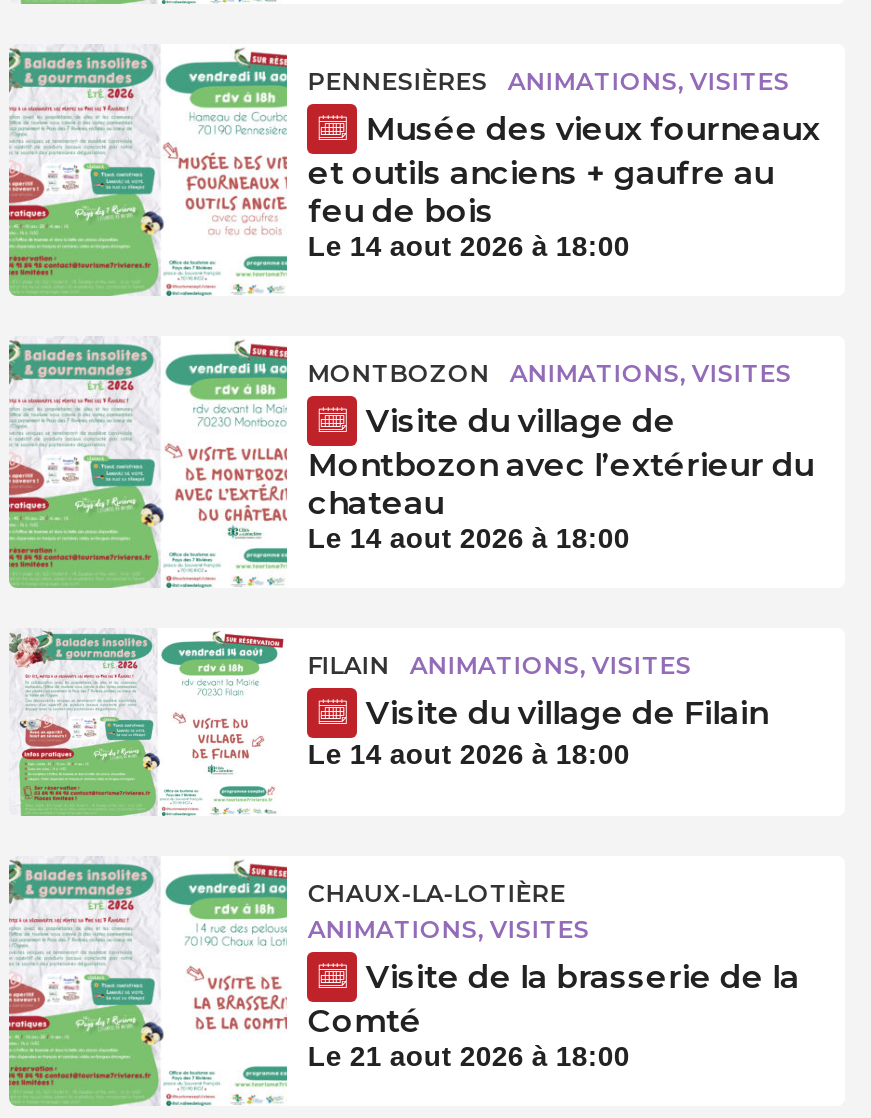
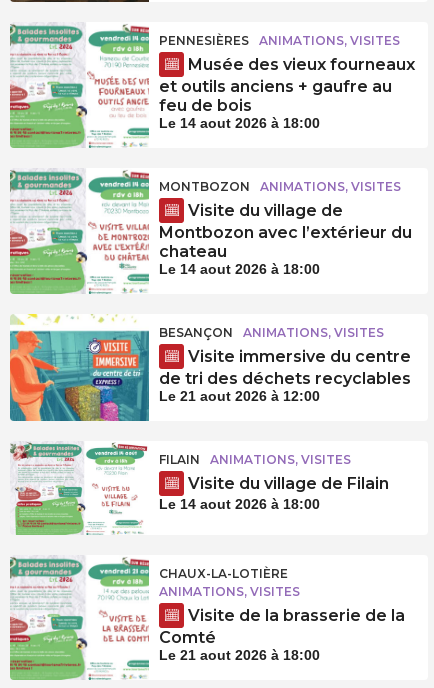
+ [image]
+ BESANÇON
+ ANIMATIONS, VISITES
+ Visite immersive du centre
+ de tri des déchets recyclables
+ Le 21 aout 2026 à 12:00
